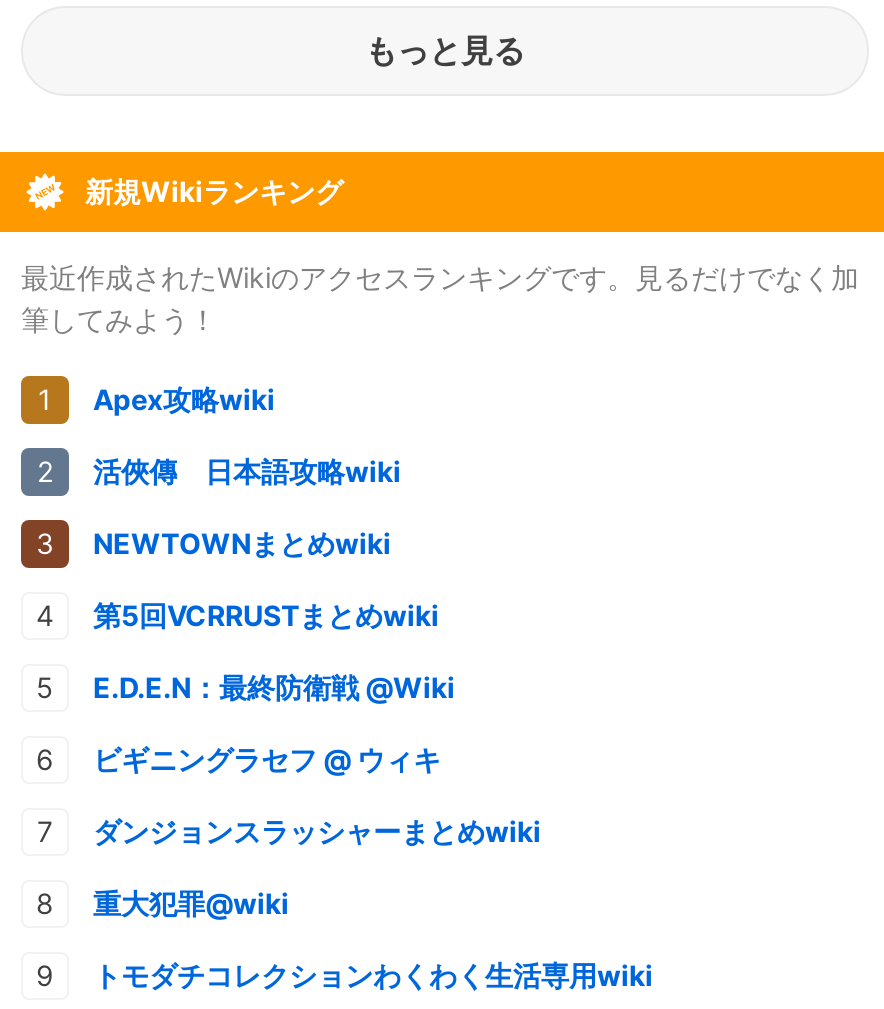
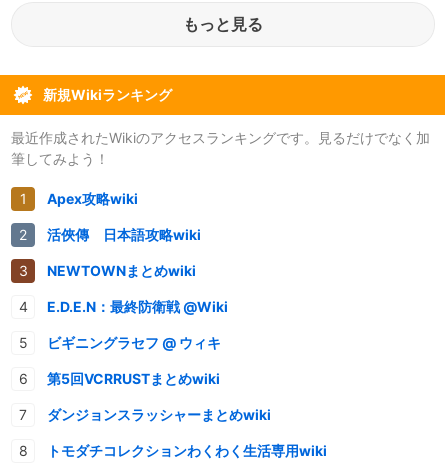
moved down: 第5回VCRRUSTまとめwiki

- 重大犯罪@wiki
